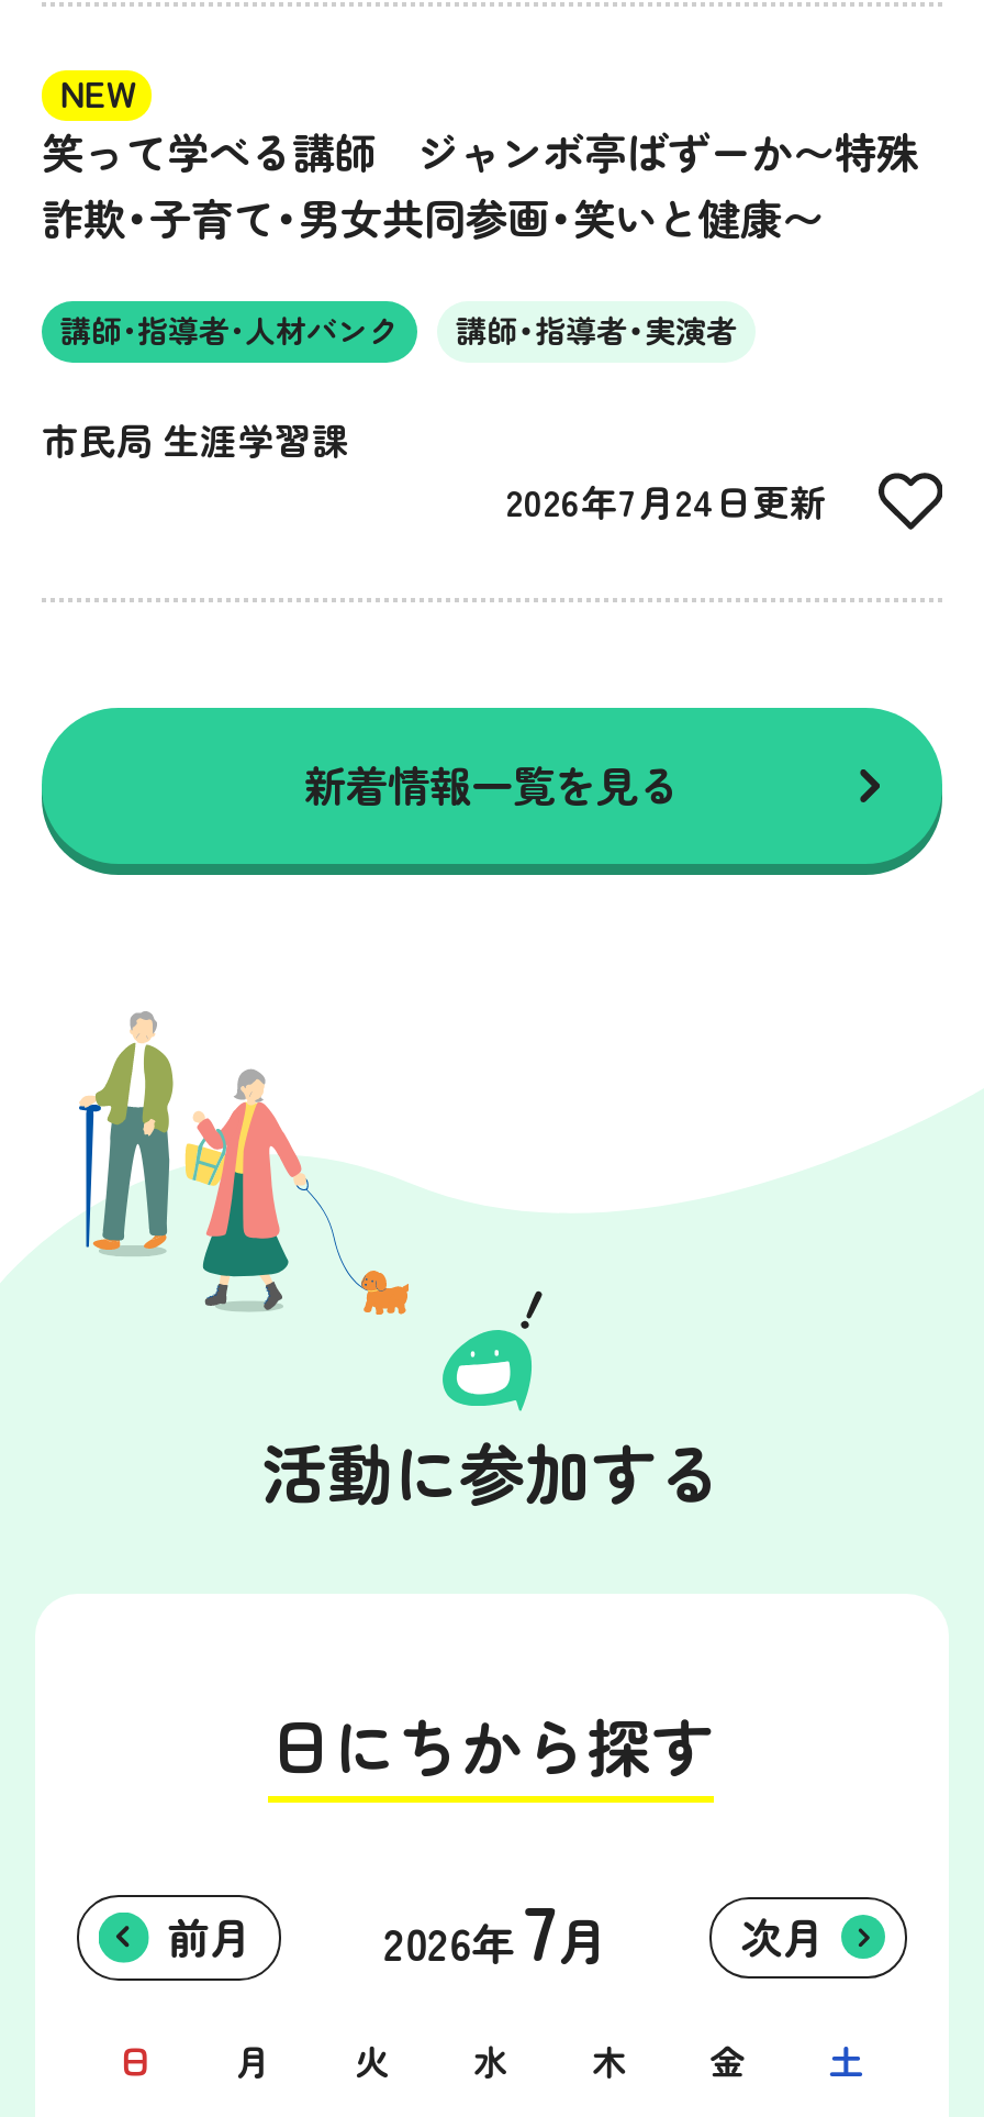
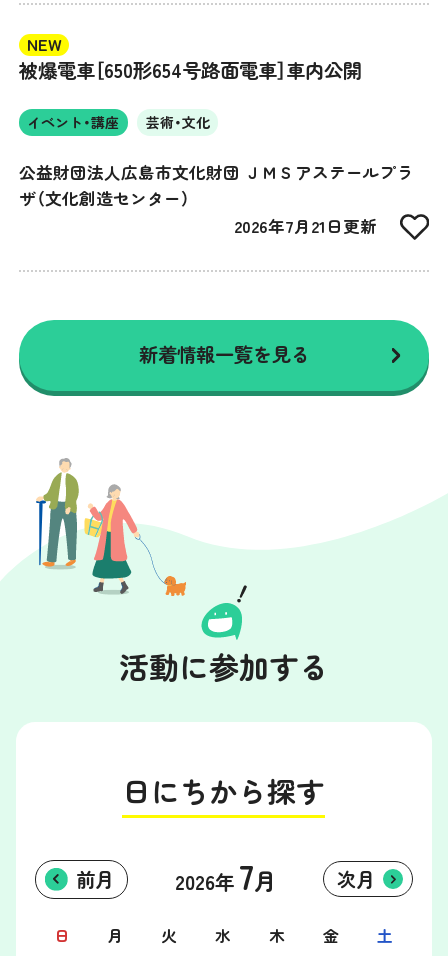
- 笑って学べる講師 ジャンボ亭ばずーか〜特殊
+ 被爆電車［650形654号路面電車］車内公開

- 詐欺・子育て・男女共同参画・笑いと健康〜
+ イベント・講座
+ 芸術・文化

- 講師･指導者･人材バンク
- 講師・指導者・実演者
+ 公益財団法人広島市文化財団 ＪＭＳアステールプラ

- 市民局 生涯学習課
+ ザ（文化創造センター）

- 2026年7月24日更新
+ 2026年7月21日更新
